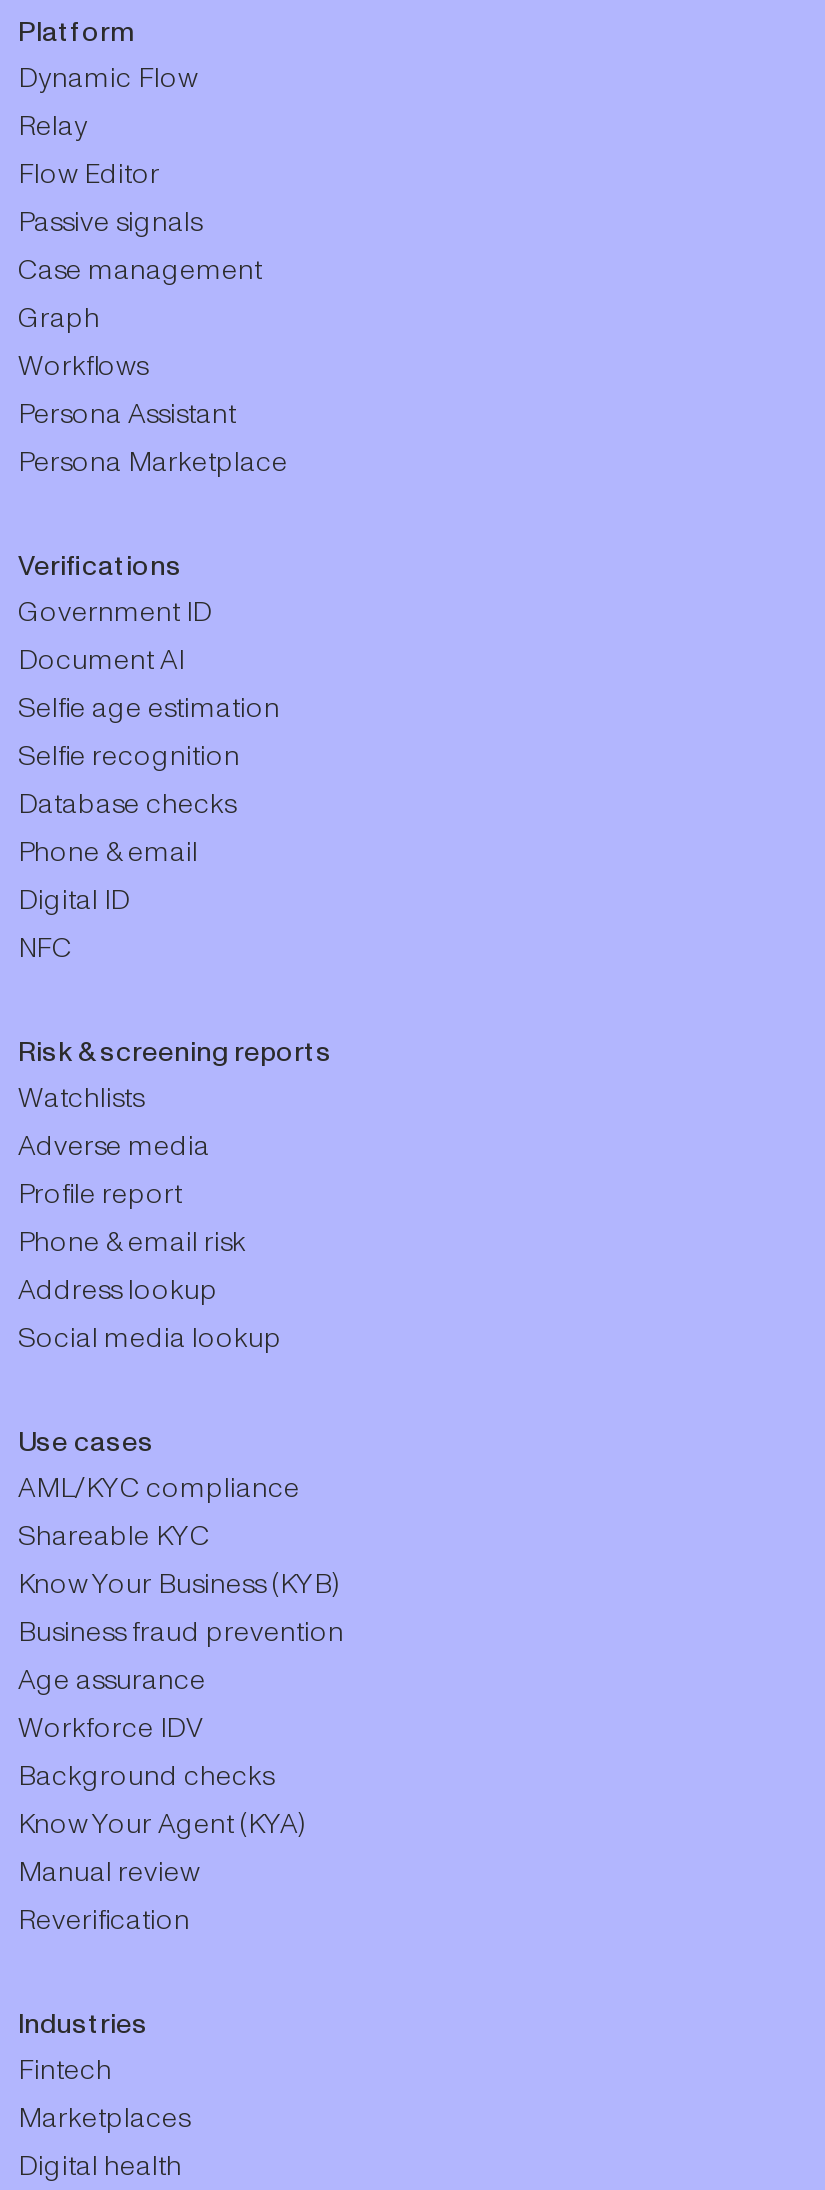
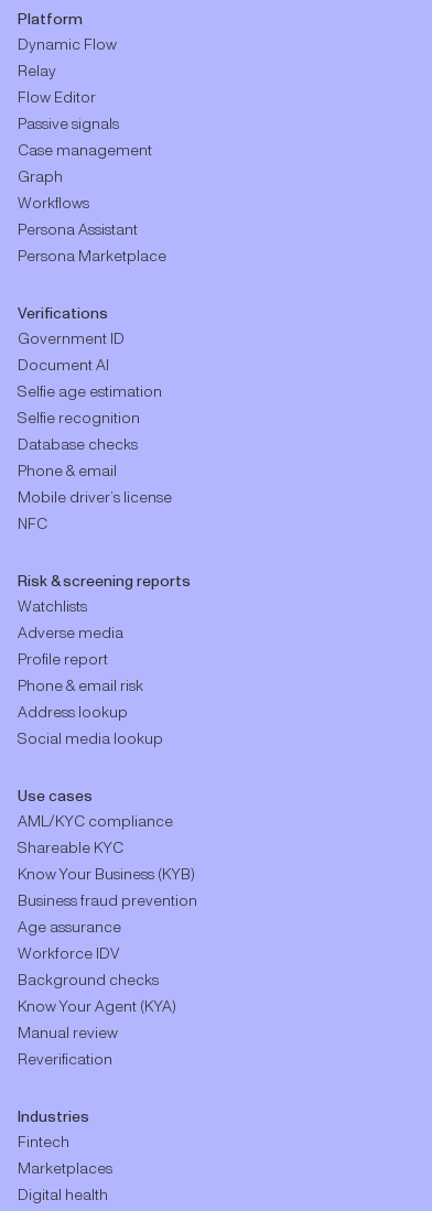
- Digital ID
+ Mobile driver’s license
